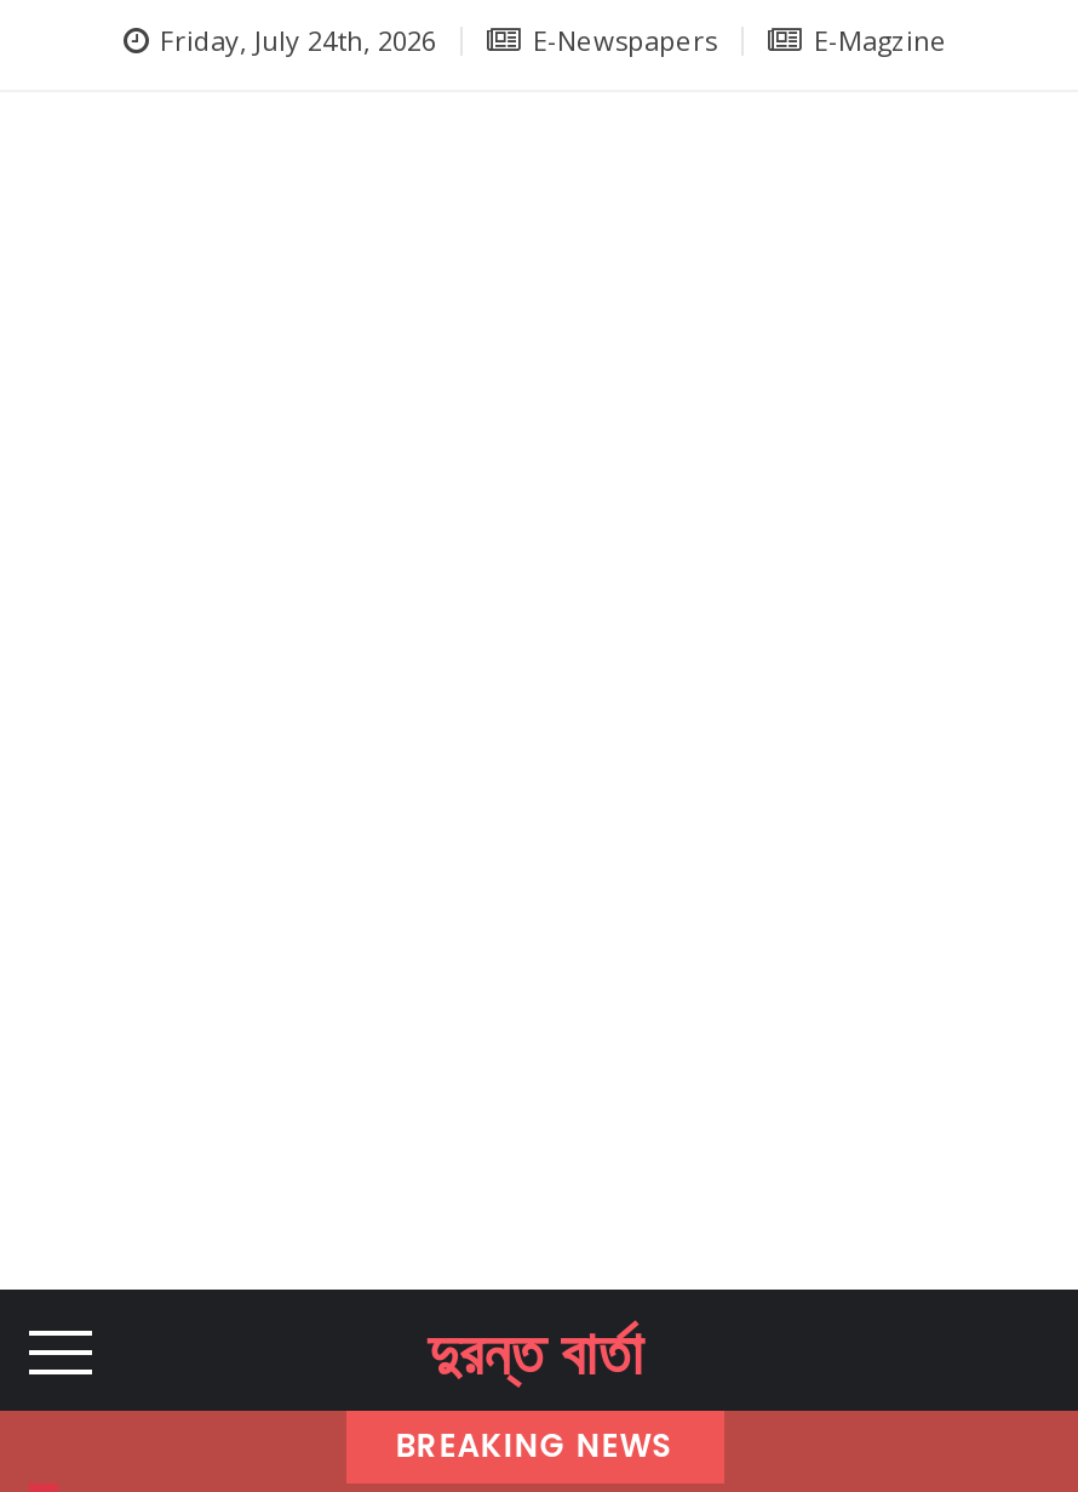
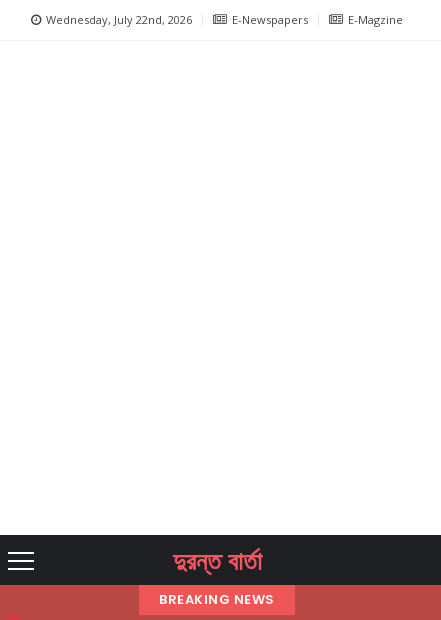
- Friday, July 24th, 2026
+ Wednesday, July 22nd, 2026
